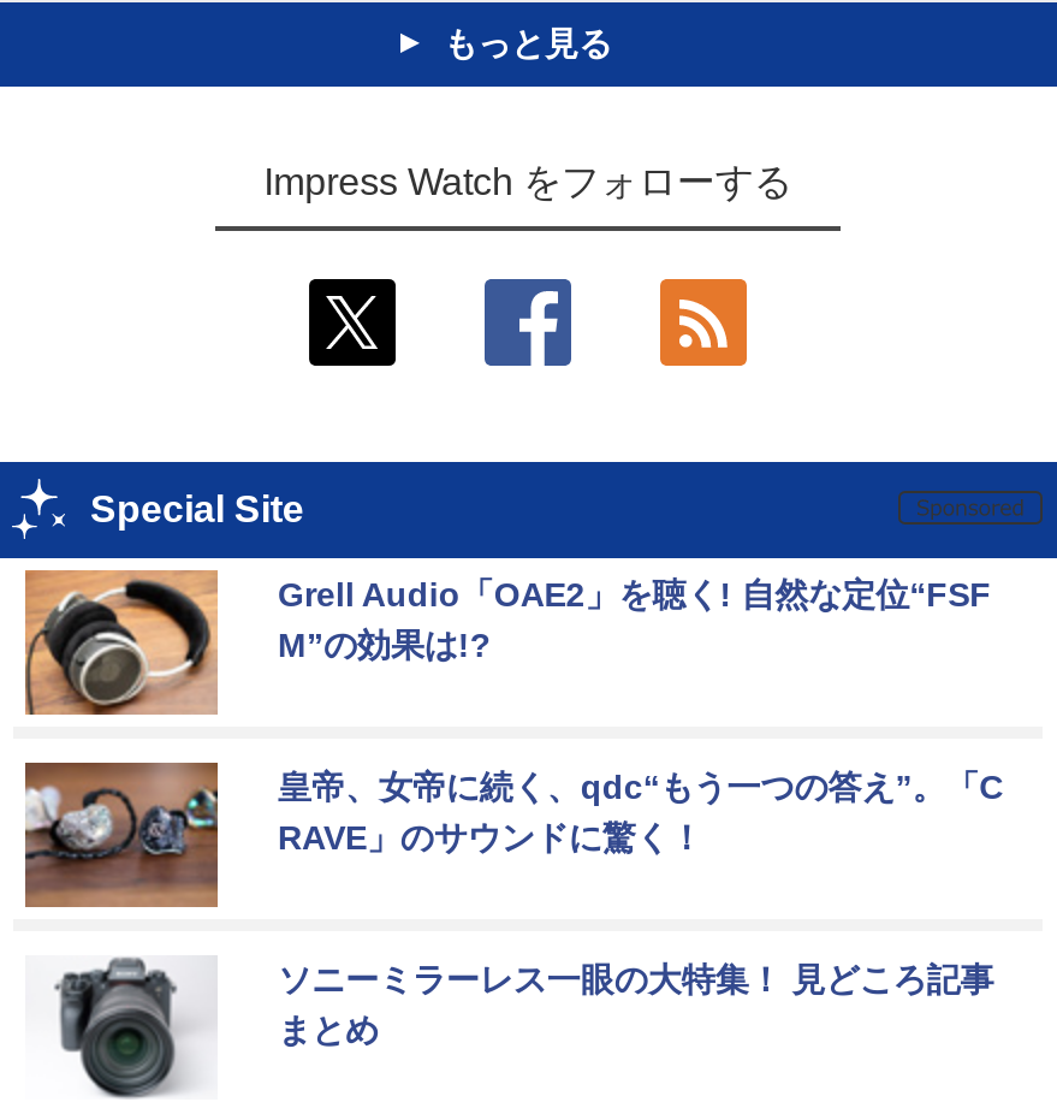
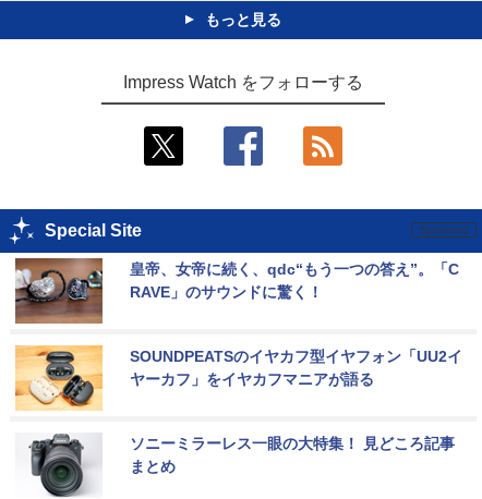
- [image]
- Grell Audio「OAE2」を聴く! 自然な定位“FSF
- M”の効果は!?

moved up: [image] | 皇帝、女帝に続く、qdc“もう一つの答え”。「C | RAVE」のサウンドに驚く！

+ [image]
+ SOUNDPEATSのイヤカフ型イヤフォン「UU2イ
+ ヤーカフ」をイヤカフマニアが語る
